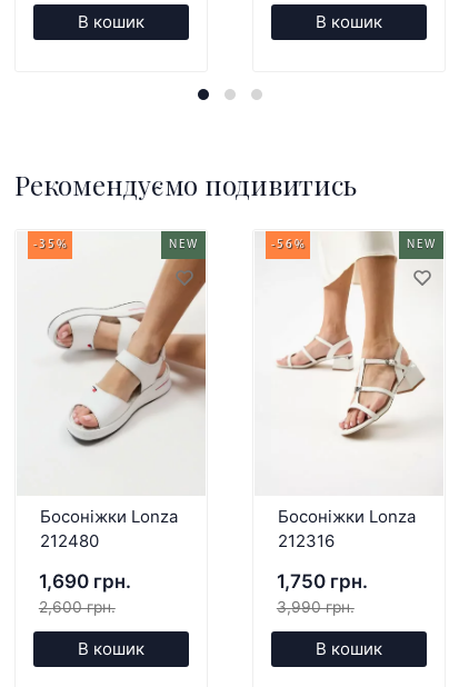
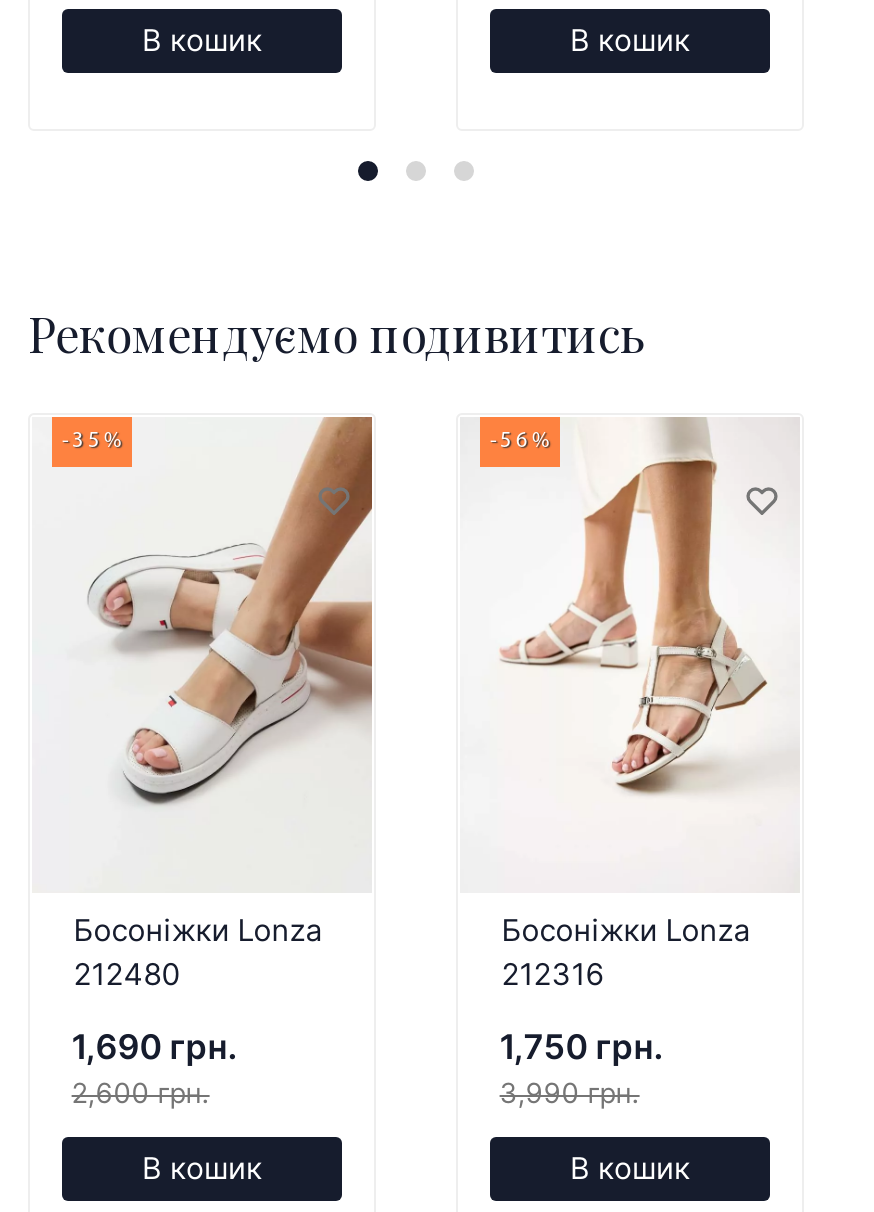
- NEW

- NEW
